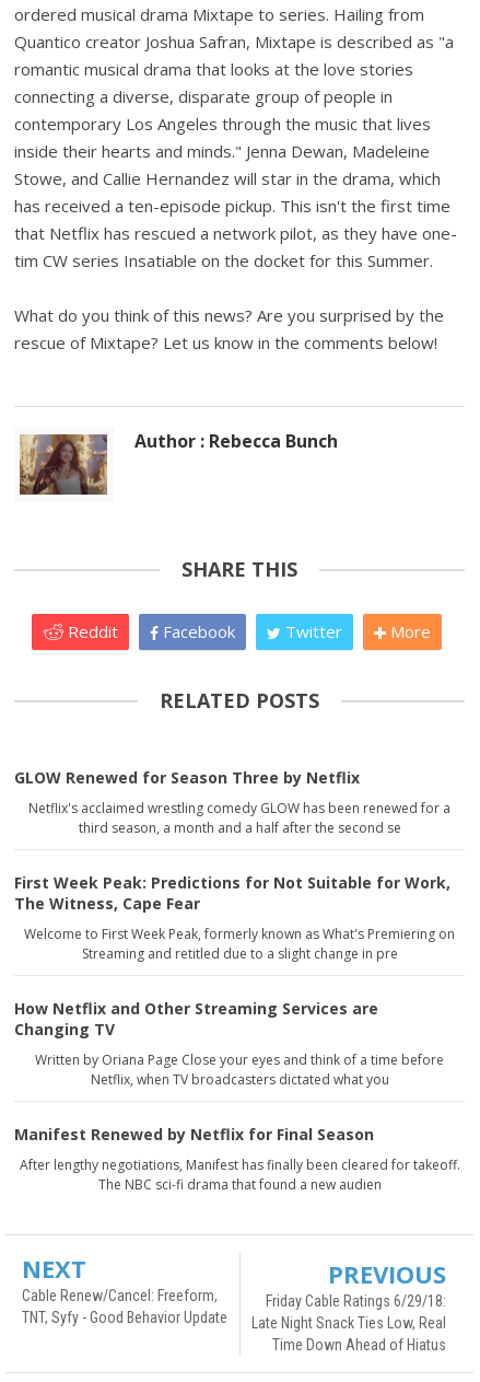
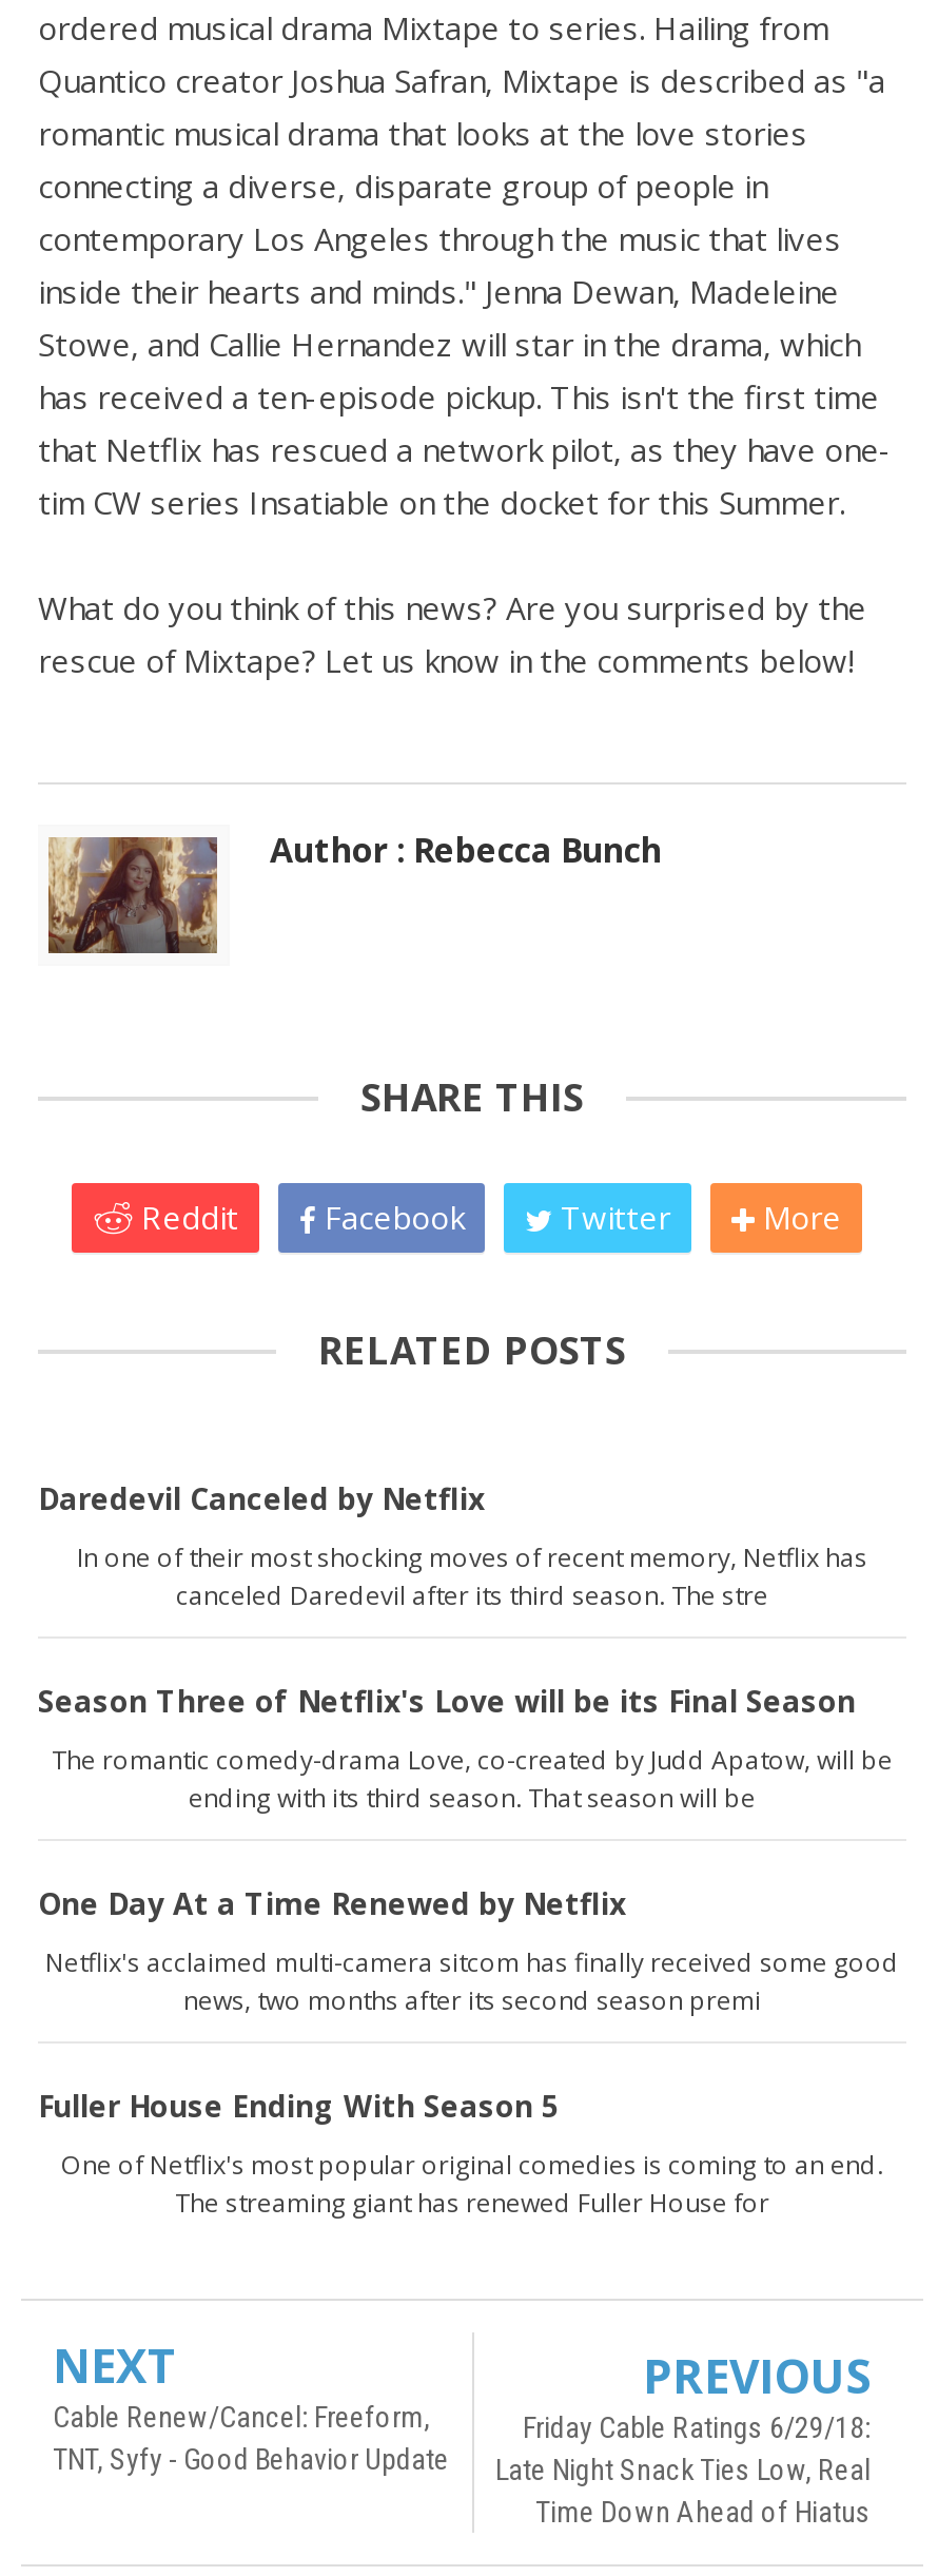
- GLOW Renewed for Season Three by Netflix
+ Daredevil Canceled by Netflix

- Netflix's acclaimed wrestling comedy GLOW has been renewed for a
- third season, a month and a half after the second se
+ In one of their most shocking moves of recent memory, Netflix has
+ canceled Daredevil after its third season. The stre

- First Week Peak: Predictions for Not Suitable for Work,
- The Witness, Cape Fear
+ Season Three of Netflix's Love will be its Final Season

- Welcome to First Week Peak, formerly known as What's Premiering on
- Streaming and retitled due to a slight change in pre
+ The romantic comedy-drama Love, co-created by Judd Apatow, will be
+ ending with its third season. That season will be

- How Netflix and Other Streaming Services are
- Changing TV
+ One Day At a Time Renewed by Netflix

- Written by Oriana Page Close your eyes and think of a time before
- Netflix, when TV broadcasters dictated what you
+ Netflix's acclaimed multi-camera sitcom has finally received some good
+ news, two months after its second season premi

- Manifest Renewed by Netflix for Final Season
+ Fuller House Ending With Season 5

- After lengthy negotiations, Manifest has finally been cleared for takeoff.
- The NBC sci-fi drama that found a new audien
+ One of Netflix's most popular original comedies is coming to an end.
+ The streaming giant has renewed Fuller House for
